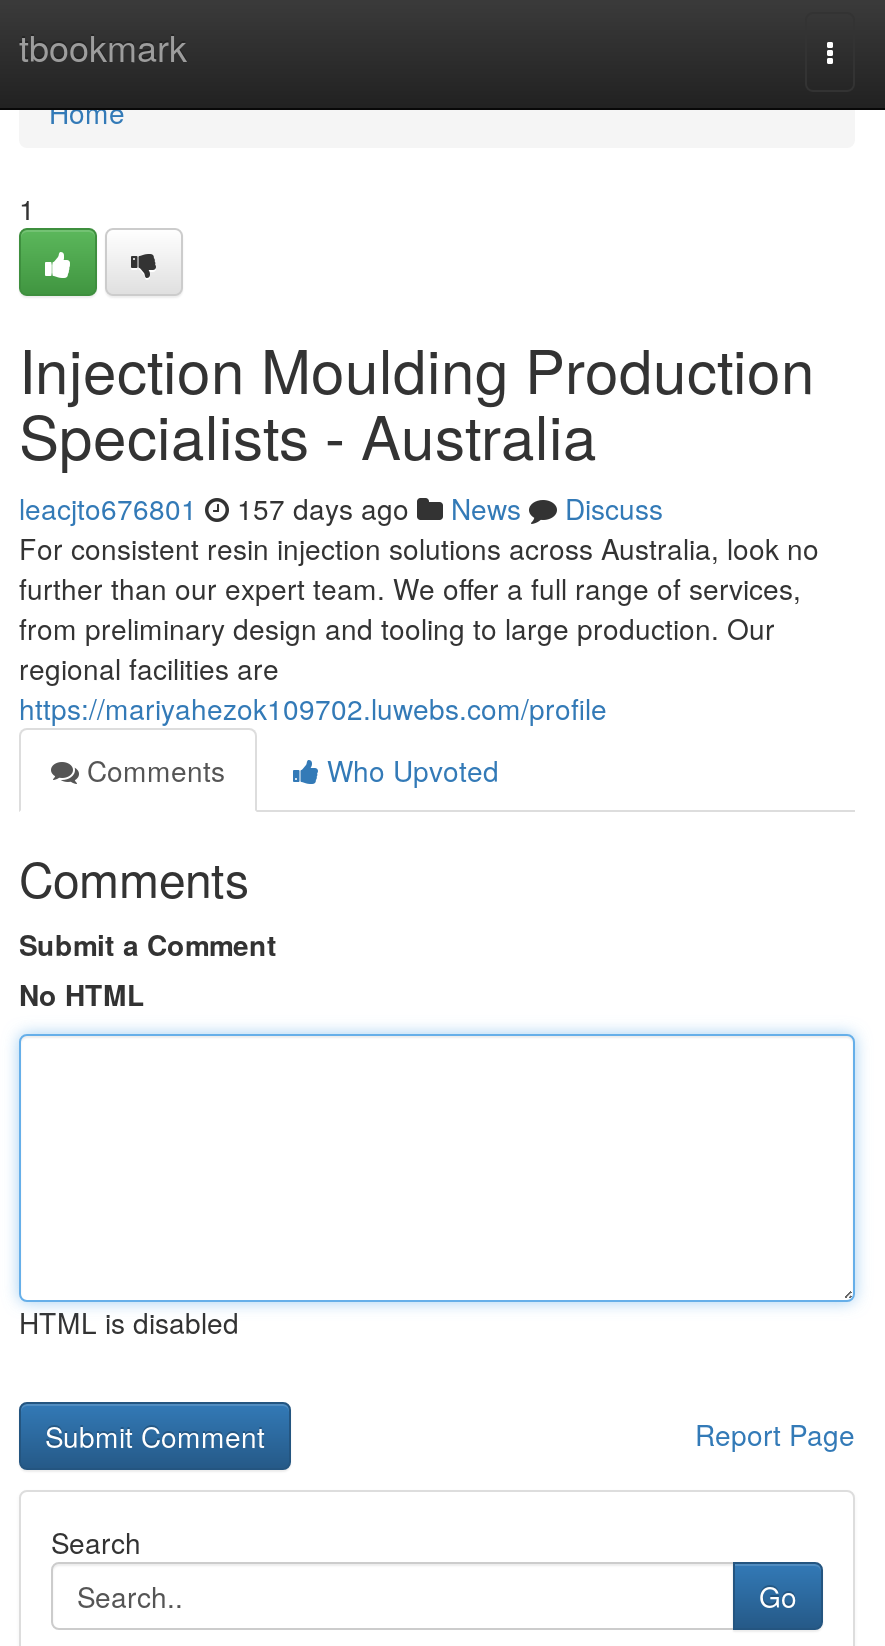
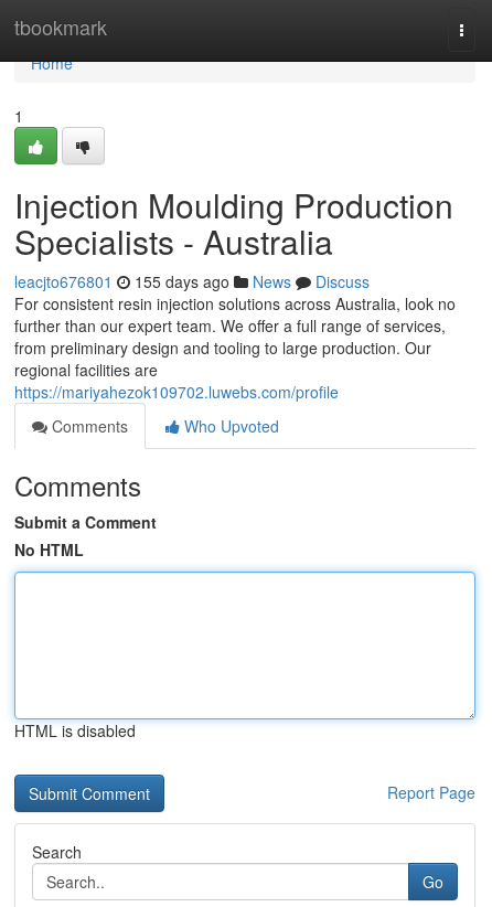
- leacjto676801 157 days ago News Discuss
+ leacjto676801 155 days ago News Discuss
